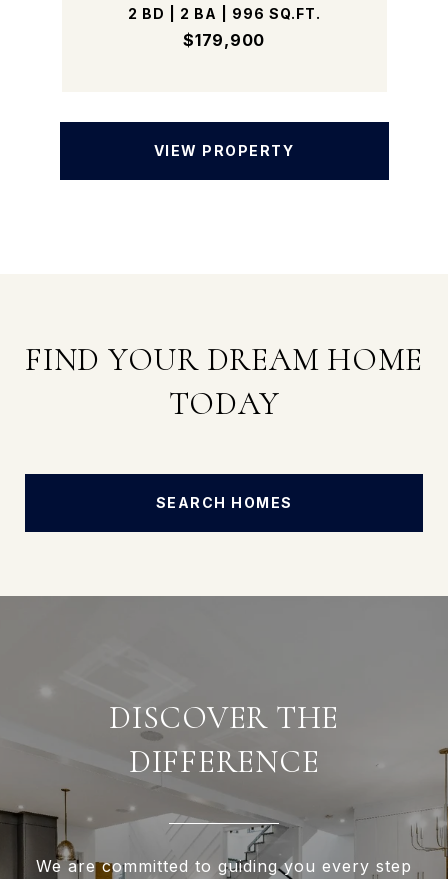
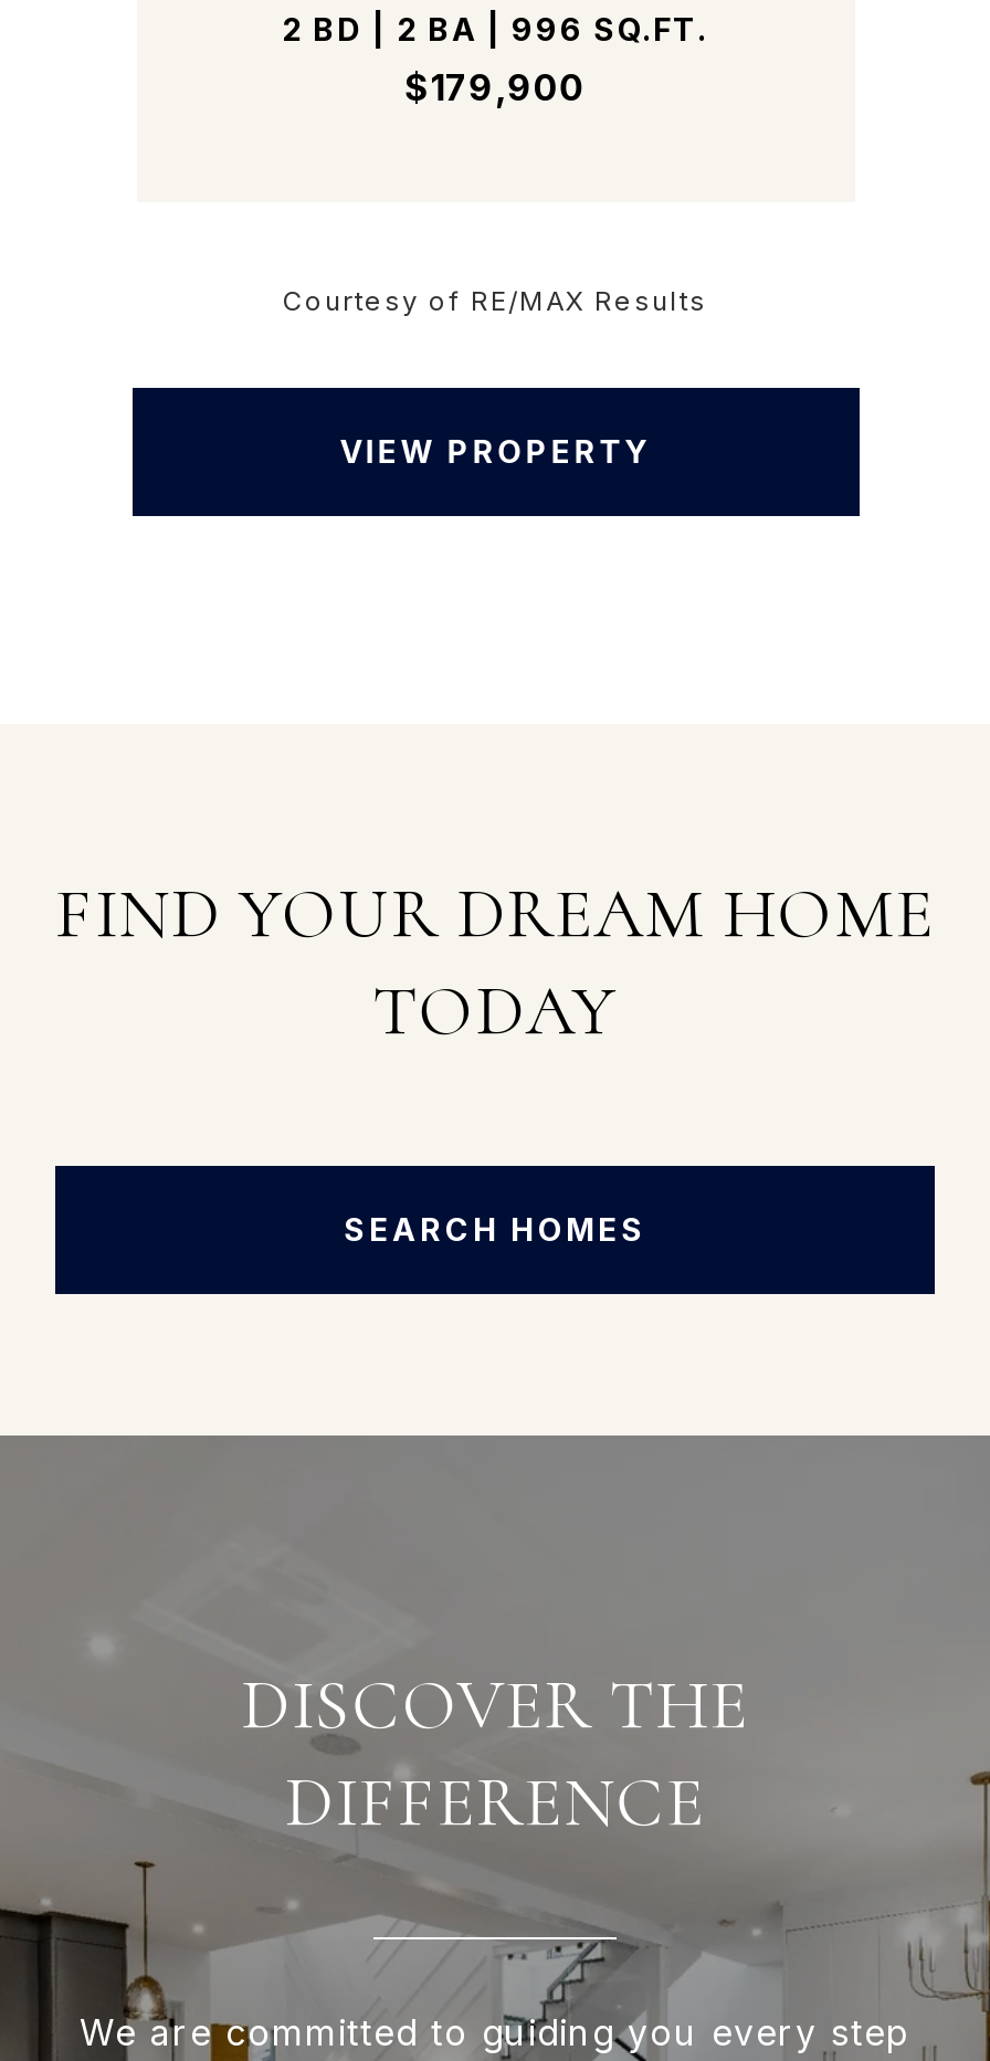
+ Courtesy of RE/MAX Results
